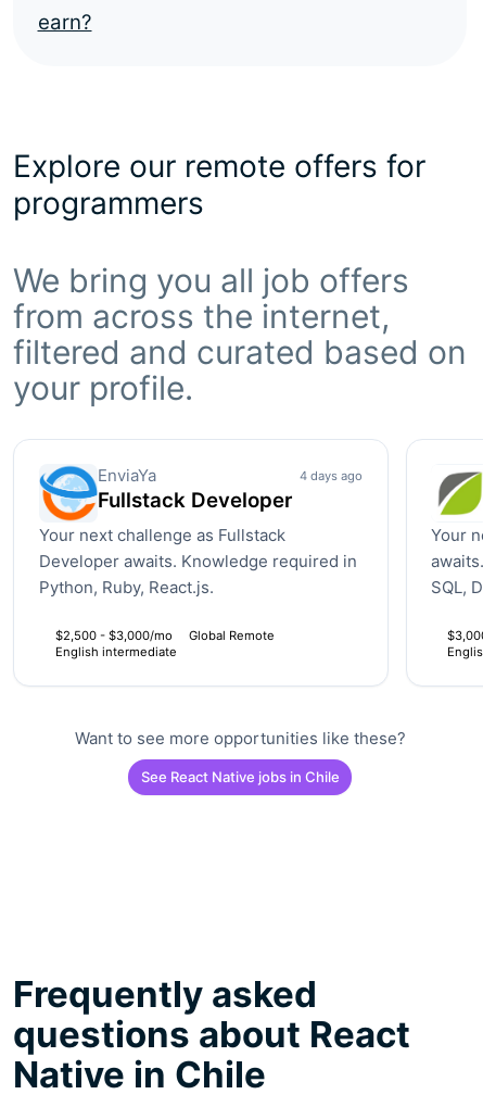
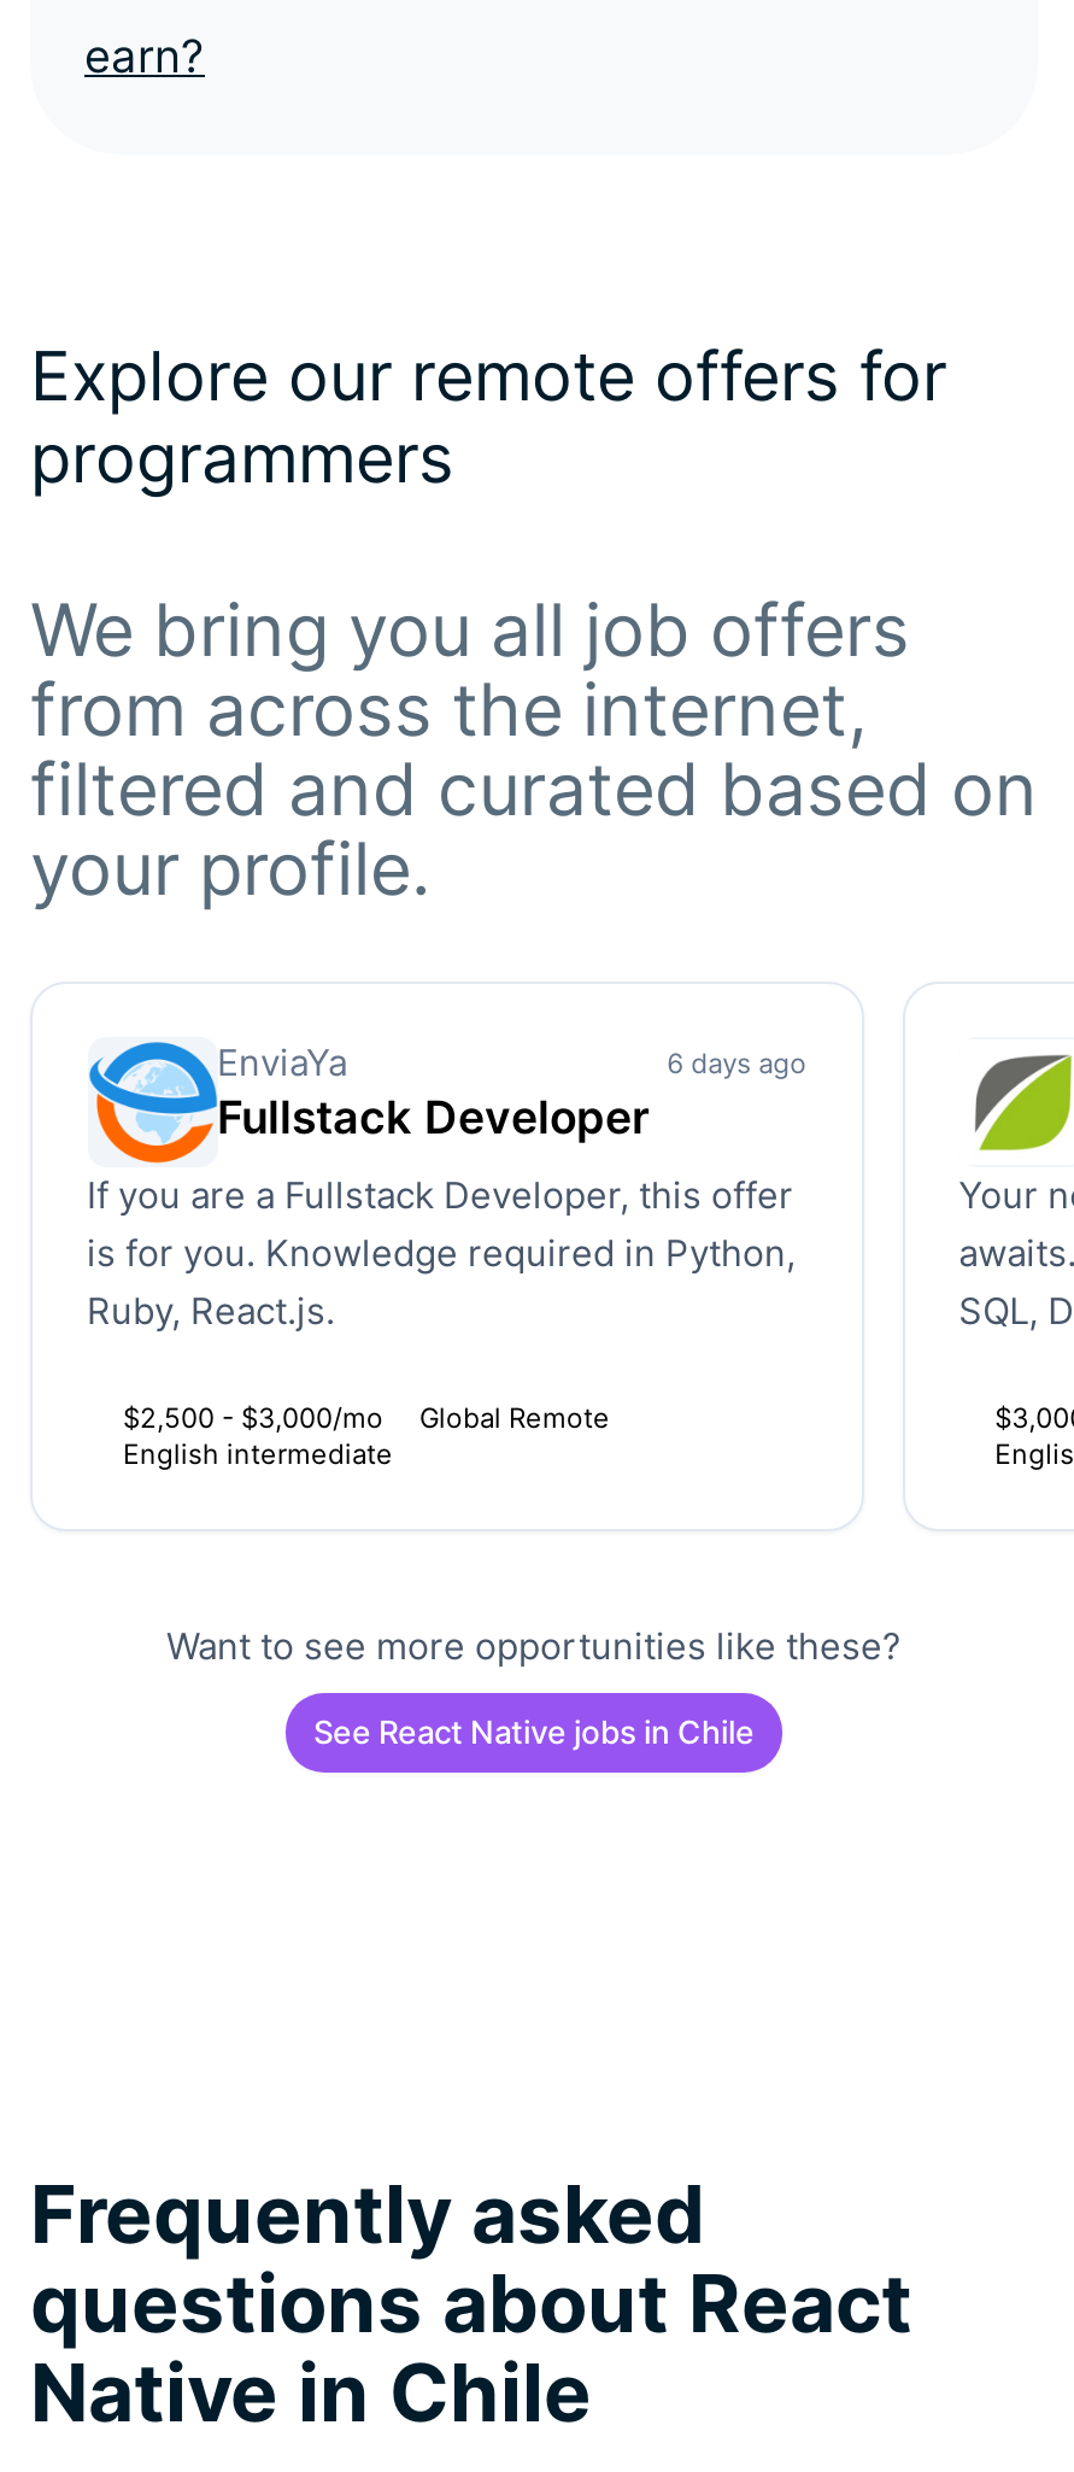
- 4 days ago
+ 6 days ago

- Your next challenge as Fullstack
- Developer awaits. Knowledge required in
- Python, Ruby, React.js.
+ If you are a Fullstack Developer, this offer
+ is for you. Knowledge required in Python,
+ Ruby, React.js.
